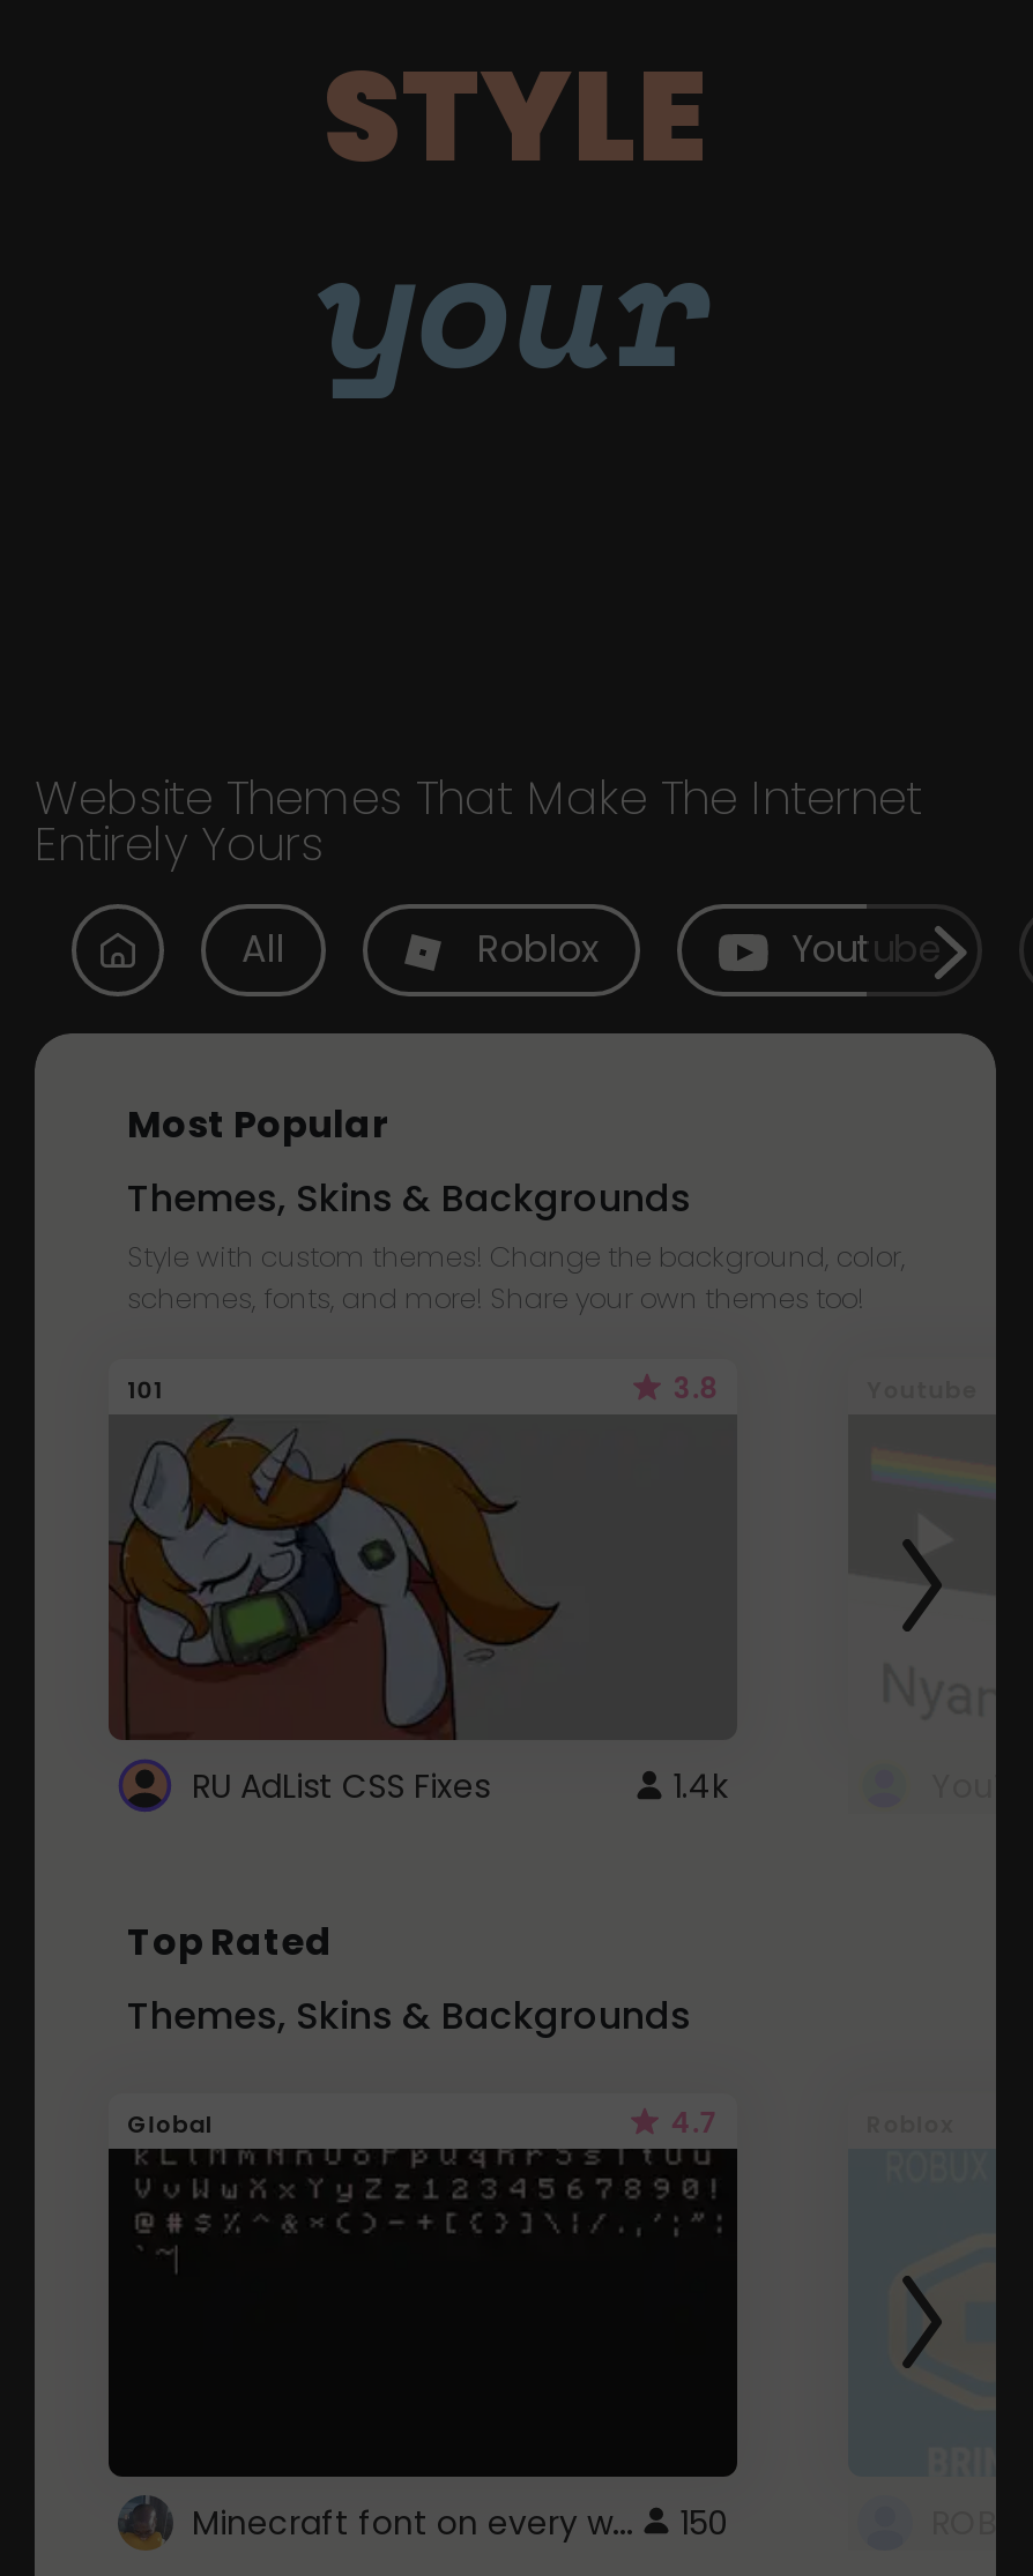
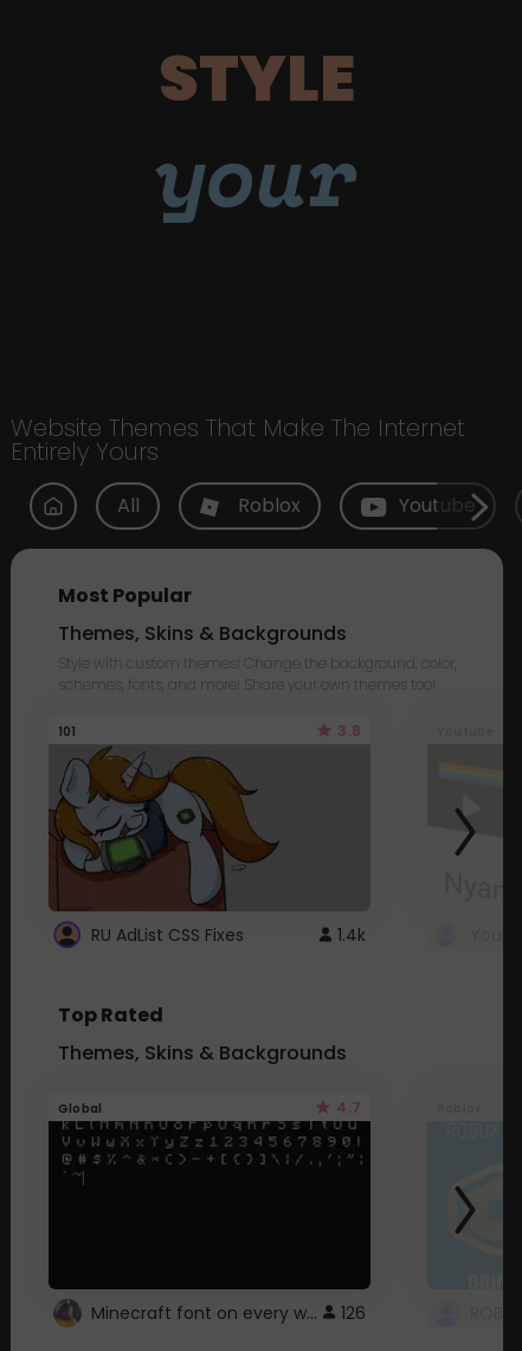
- 150
+ 126
